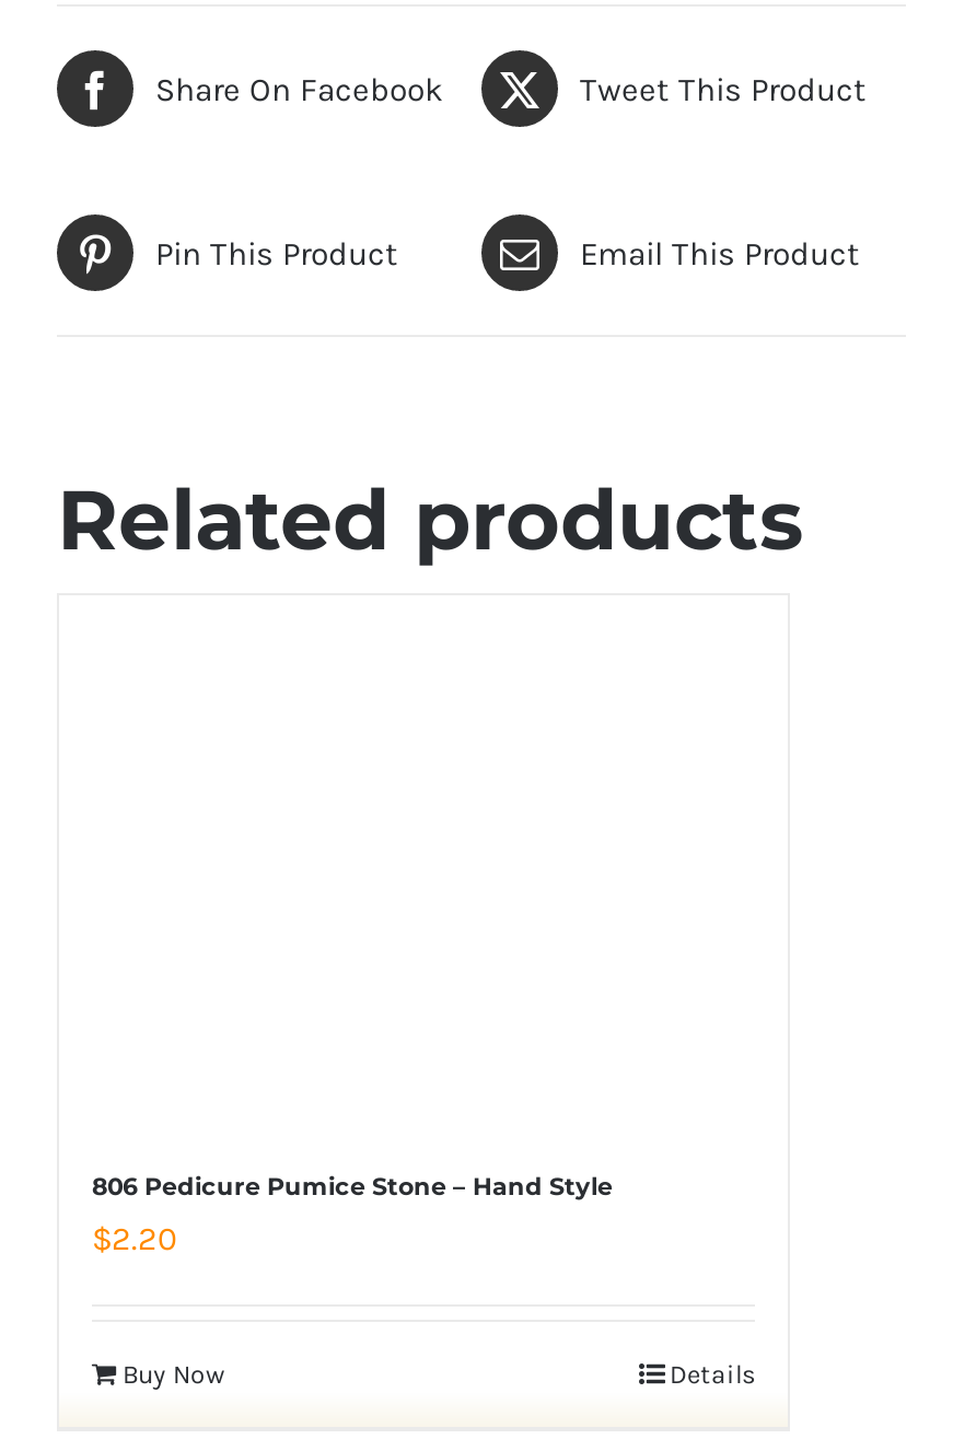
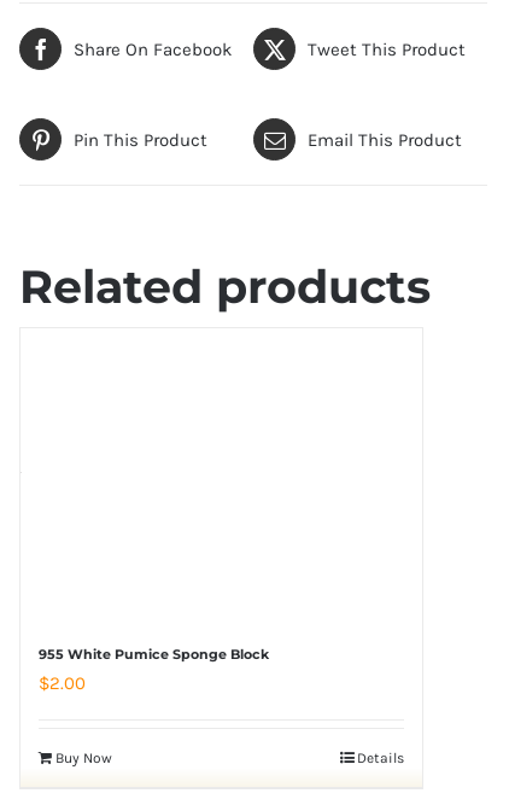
- 806 Pedicure Pumice Stone – Hand Style
- $2.20
+ 955 White Pumice Sponge Block
+ $2.00
